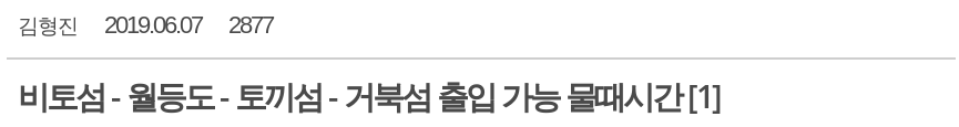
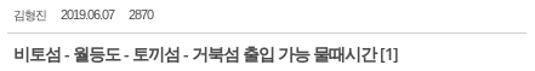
- 김형진 2019.06.07 2877
+ 김형진 2019.06.07 2870
